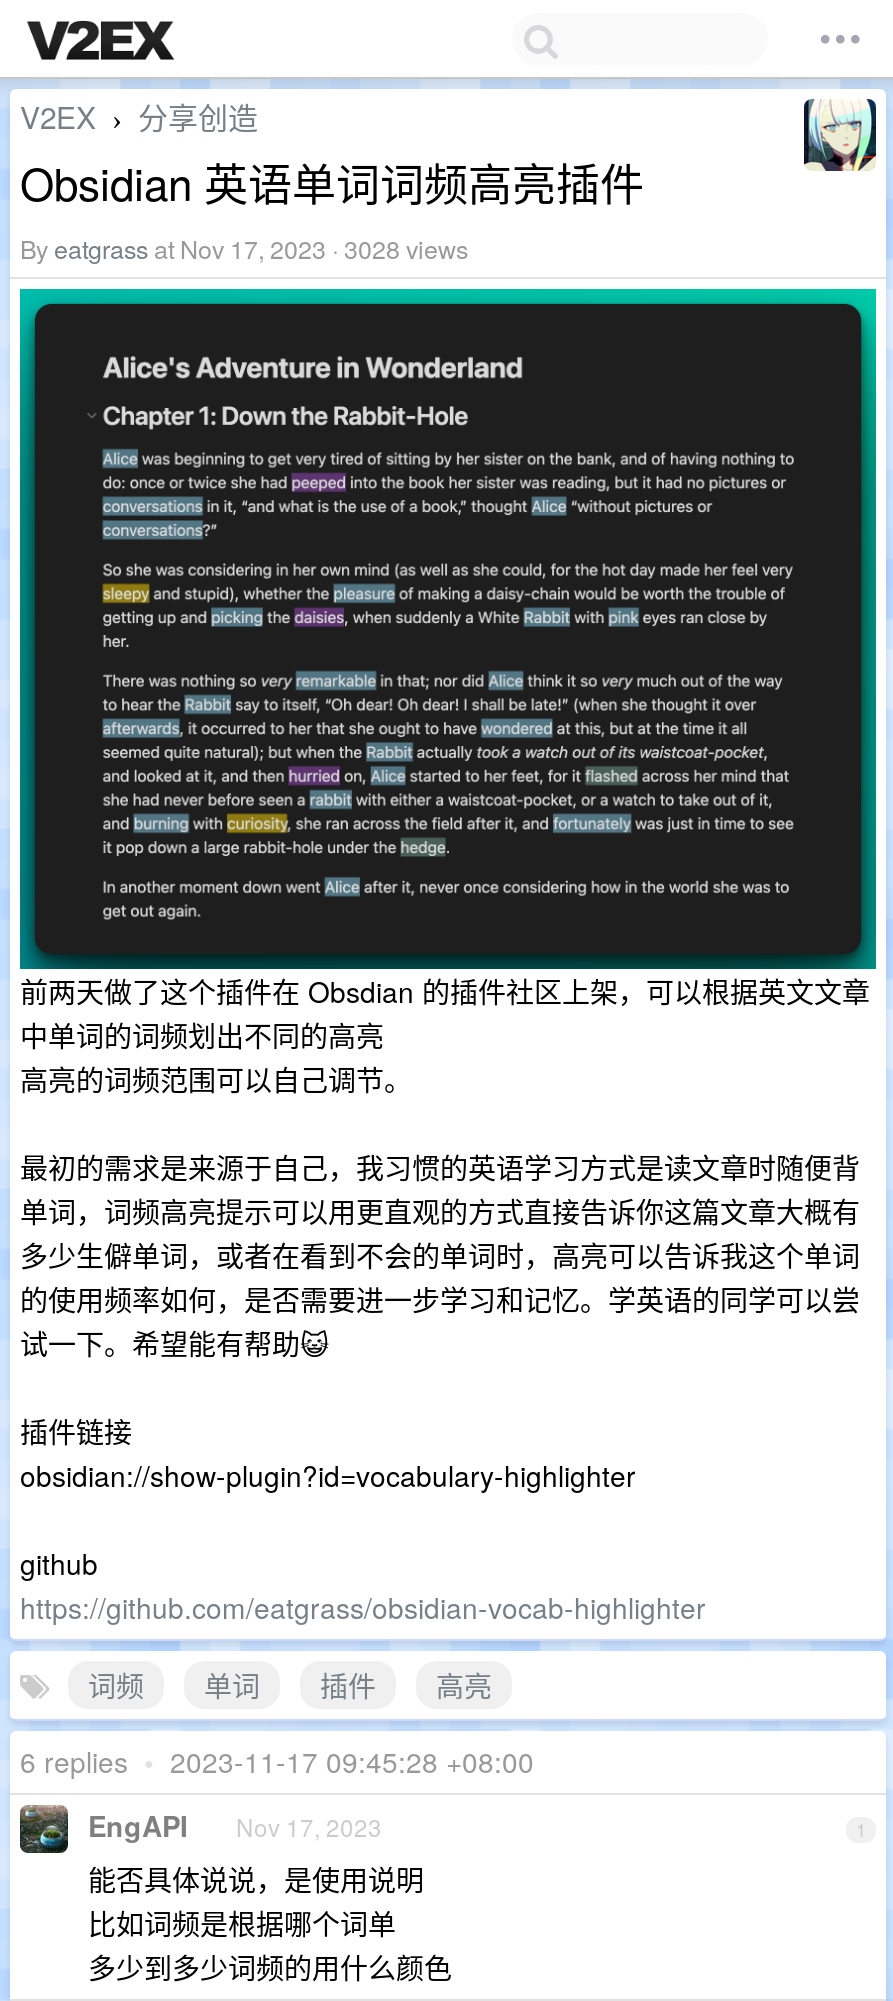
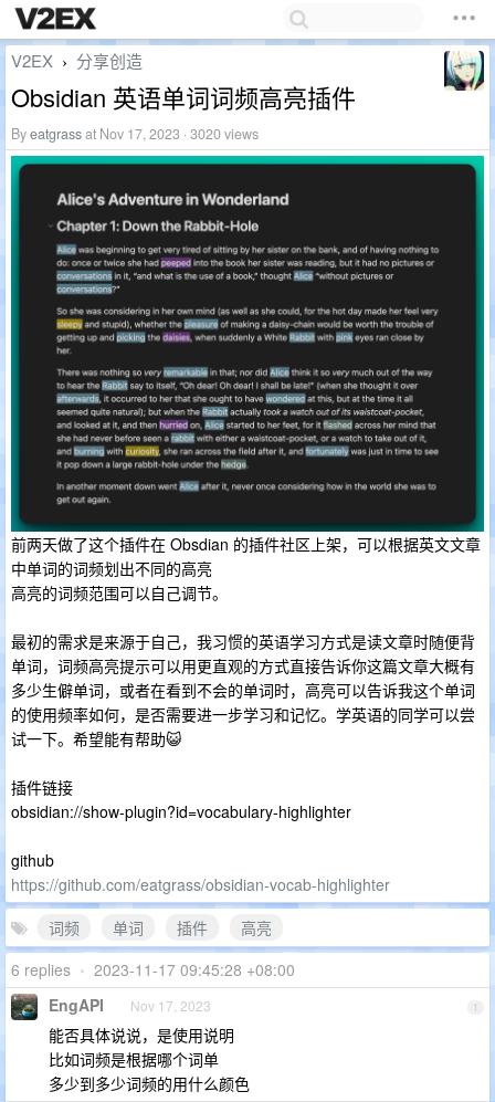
- By eatgrass at Nov 17, 2023 · 3028 views
+ By eatgrass at Nov 17, 2023 · 3020 views
